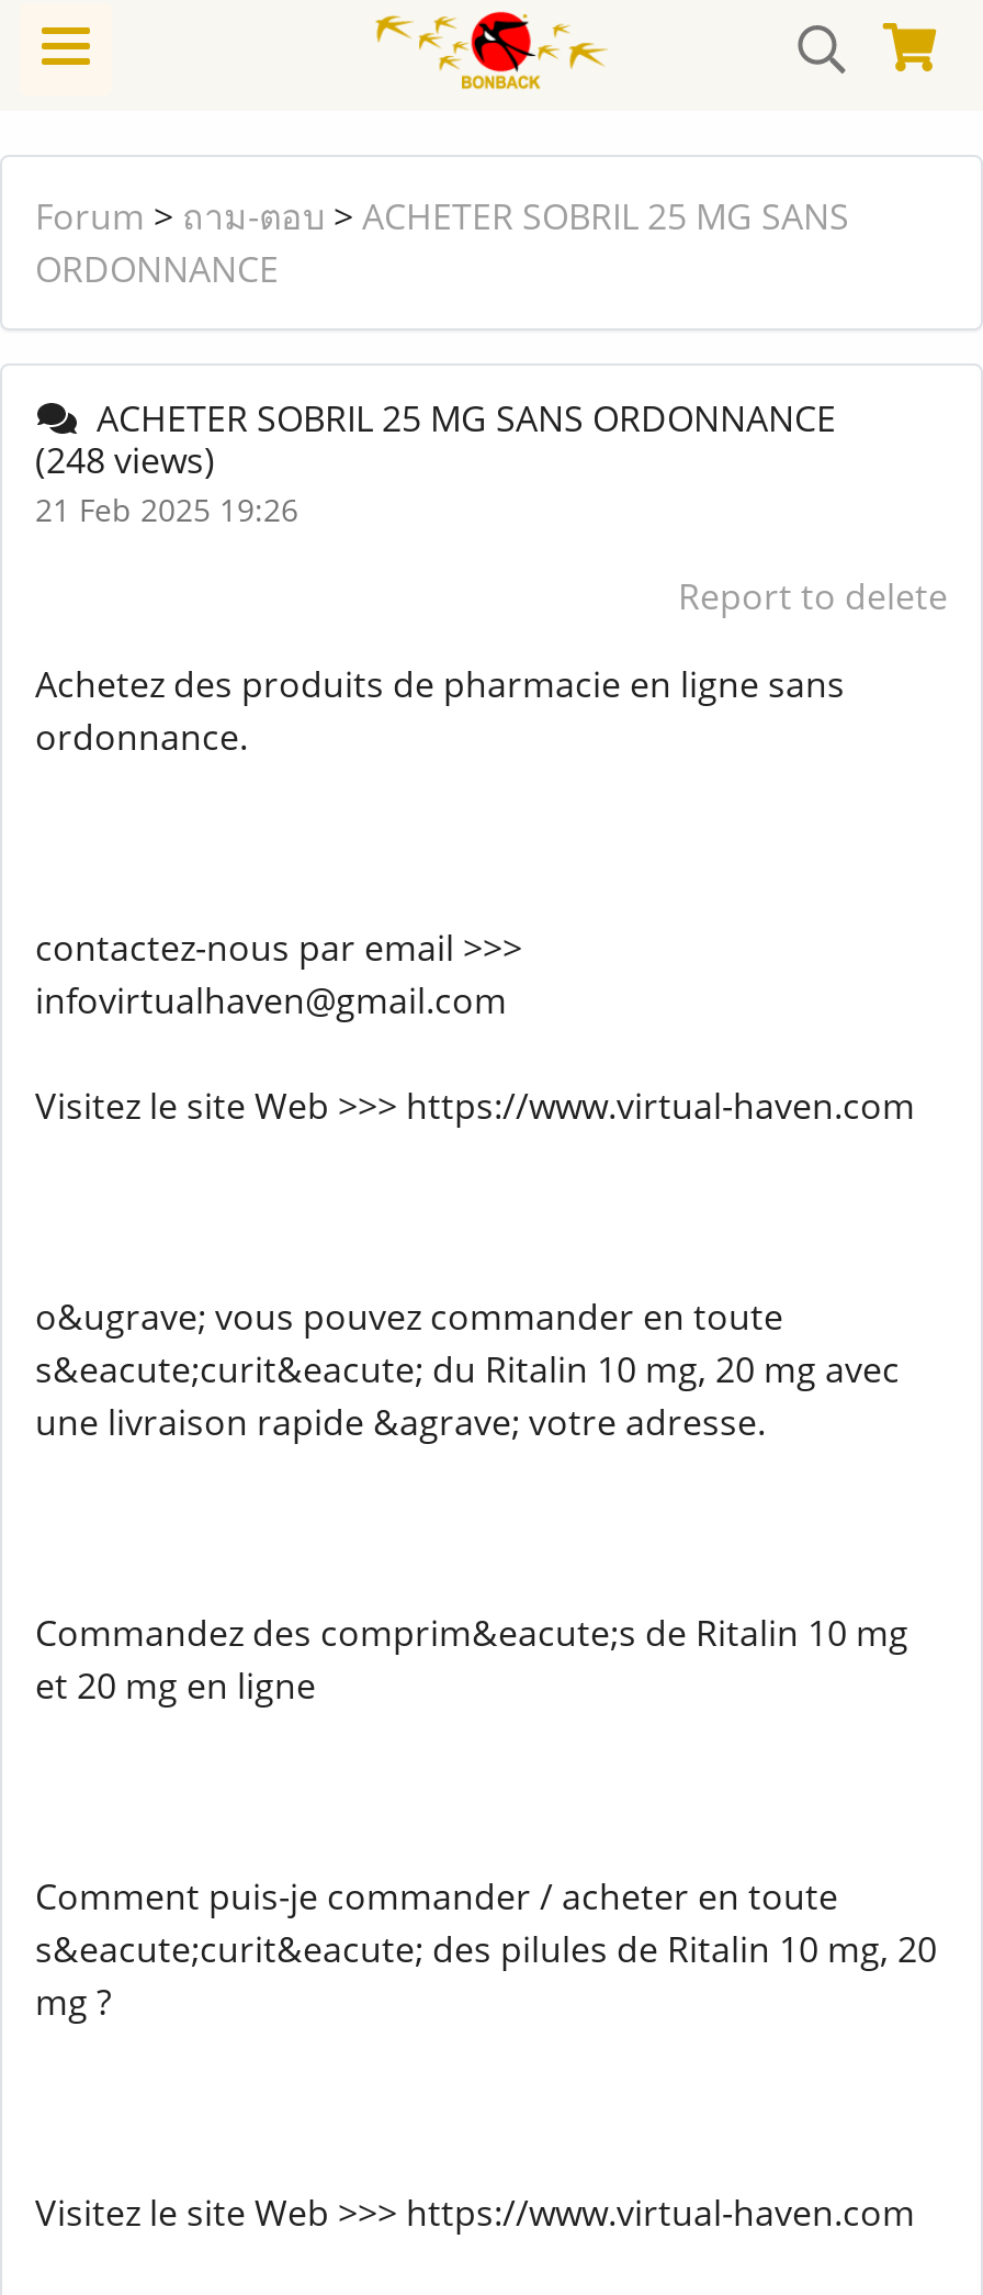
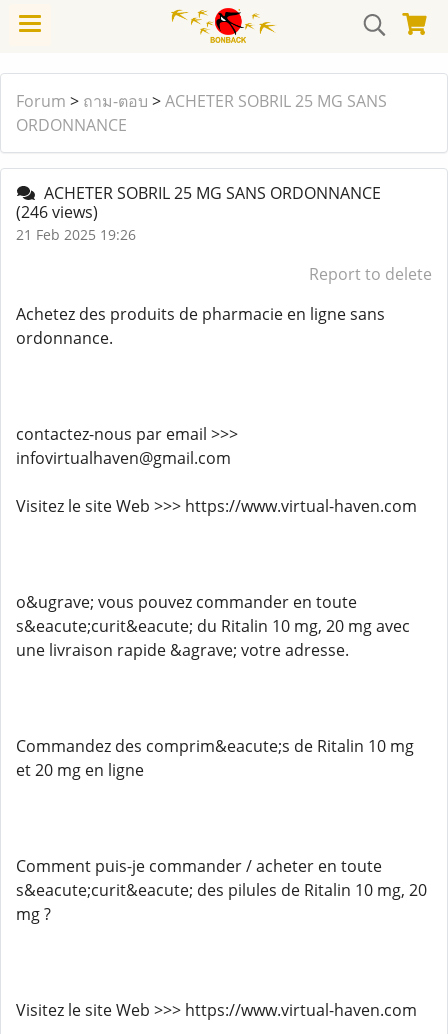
- (248 views)
+ (246 views)
